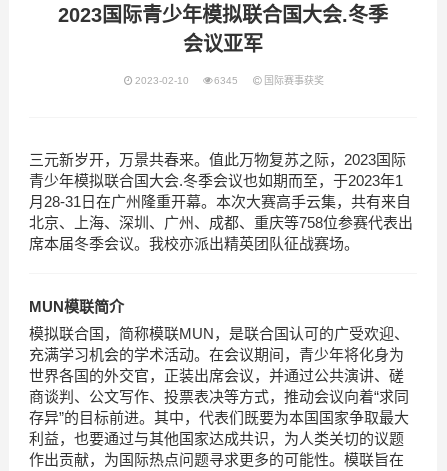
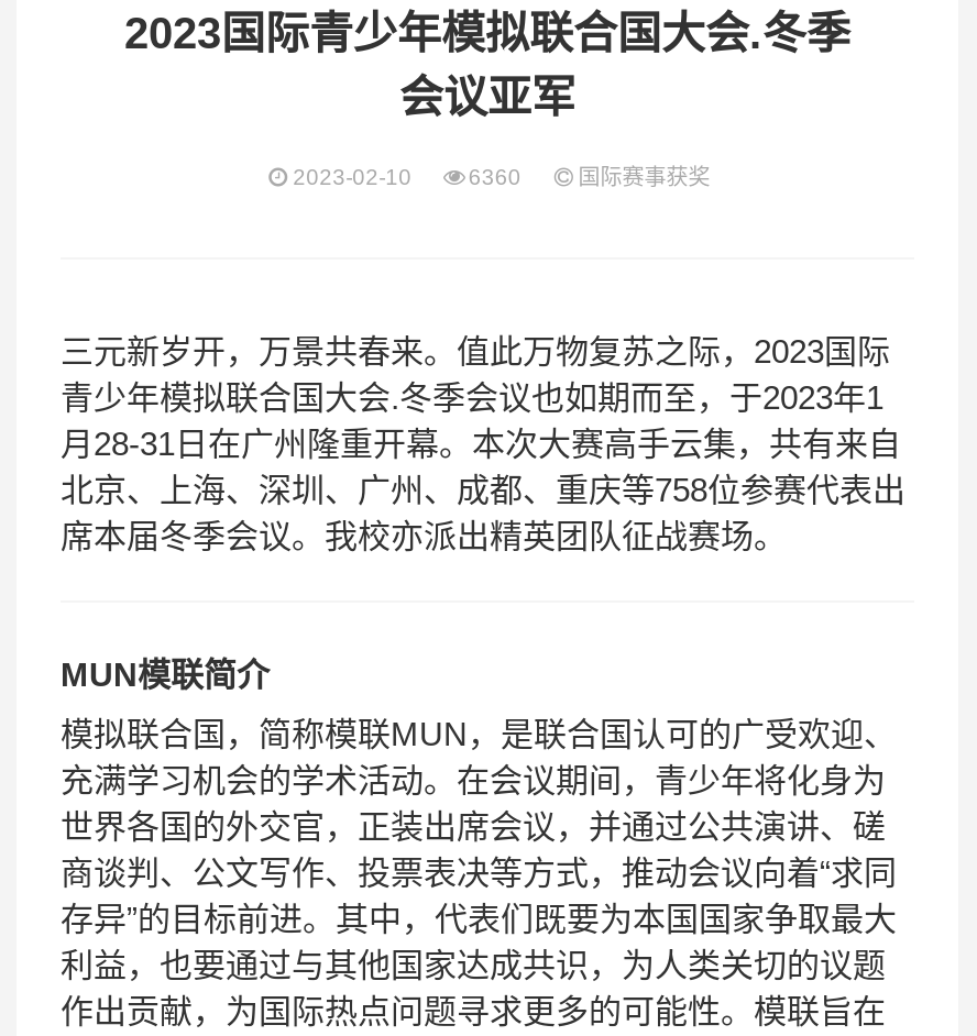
- 2023-02-10 6345 国际赛事获奖
+ 2023-02-10 6360 国际赛事获奖
